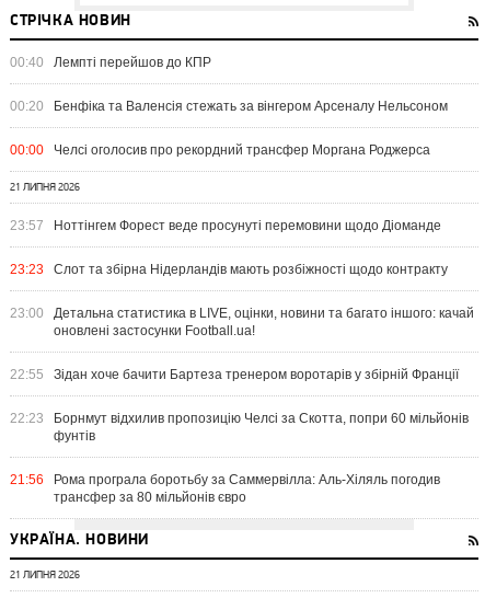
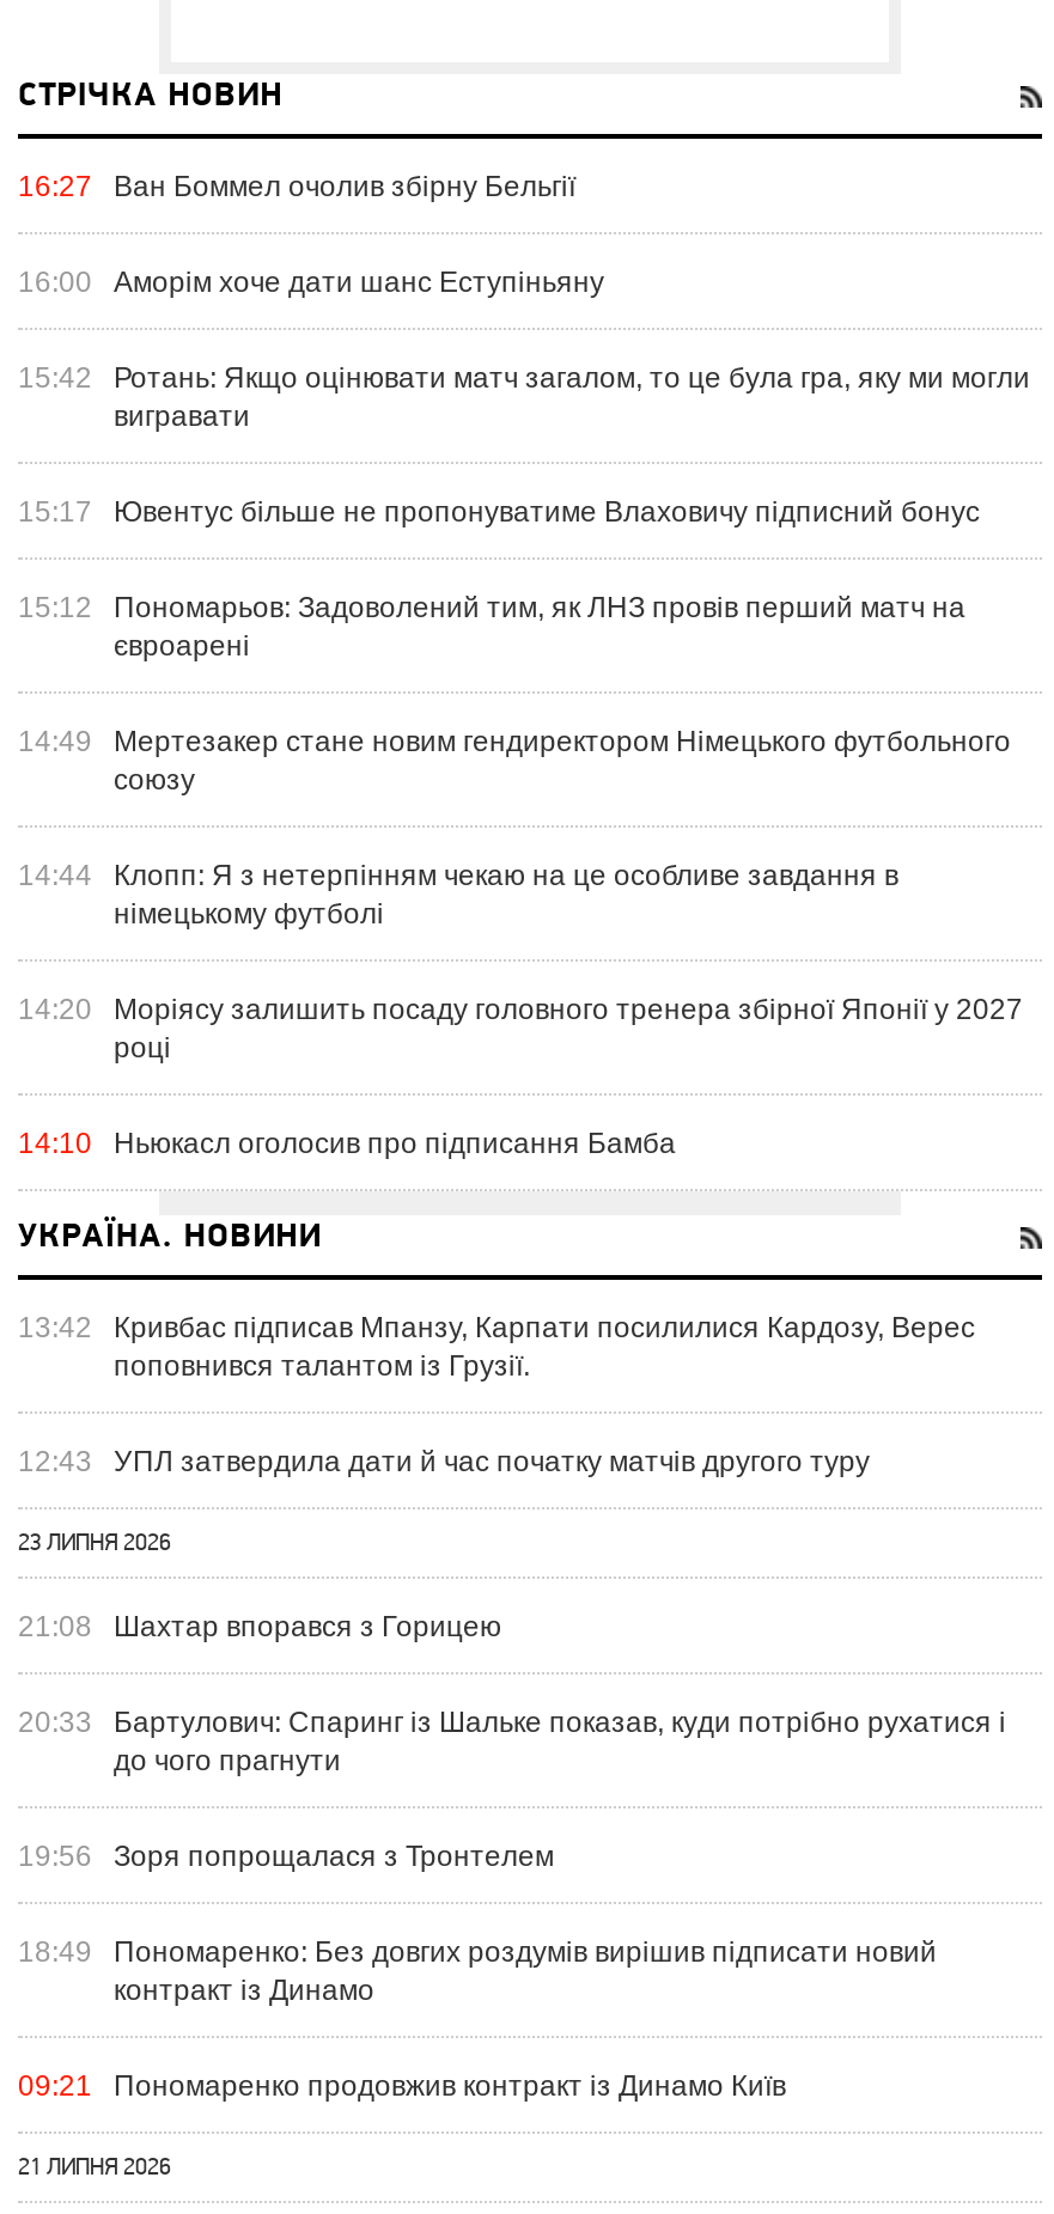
- 00:40
- Лемпті перейшов до КПР
- 00:20
- Бенфіка та Валенсія стежать за вінгером Арсеналу Нельсоном
- 00:00
- Челсі оголосив про рекордний трансфер Моргана Роджерса
- 21 ЛИПНЯ 2026
- 23:57
- Ноттінгем Форест веде просунуті перемовини щодо Діоманде
- 23:23
- Слот та збірна Нідерландів мають розбіжності щодо контракту
- 23:00
- Детальна статистика в LIVE, оцінки, новини та багато іншого: качай
- оновлені застосунки Football.ua!
- 22:55
- Зідан хоче бачити Бартеза тренером воротарів у збірній Франції
- 22:23
- Борнмут відхилив пропозицію Челсі за Скотта, попри 60 мільйонів
- фунтів
- 21:56
- Рома програла боротьбу за Саммервілла: Аль-Хіляль погодив
- трансфер за 80 мільйонів євро
+ 16:27
+ Ван Боммел очолив збірну Бельгії
+ 16:00
+ Аморім хоче дати шанс Еступіньяну
+ 15:42
+ Ротань: Якщо оцінювати матч загалом, то це була гра, яку ми могли
+ вигравати
+ 15:17
+ Ювентус більше не пропонуватиме Влаховичу підписний бонус
+ 15:12
+ Пономарьов: Задоволений тим, як ЛНЗ провів перший матч на
+ євроарені
+ 14:49
+ Мертезакер стане новим гендиректором Німецького футбольного
+ союзу
+ 14:44
+ Клопп: Я з нетерпінням чекаю на це особливе завдання в
+ німецькому футболі
+ 14:20
+ Моріясу залишить посаду головного тренера збірної Японії у 2027
+ році
+ 14:10
+ Ньюкасл оголосив про підписання Бамба

+ 13:42
+ Кривбас підписав Мпанзу, Карпати посилилися Кардозу, Верес
+ поповнився талантом із Грузії.
+ 12:43
+ УПЛ затвердила дати й час початку матчів другого туру
+ 23 ЛИПНЯ 2026
+ 21:08
+ Шахтар впорався з Горицею
+ 20:33
+ Бартулович: Спаринг із Шальке показав, куди потрібно рухатися і
+ до чого прагнути
+ 19:56
+ Зоря попрощалася з Тронтелем
+ 18:49
+ Пономаренко: Без довгих роздумів вирішив підписати новий
+ контракт із Динамо
+ 09:21
+ Пономаренко продовжив контракт із Динамо Київ
